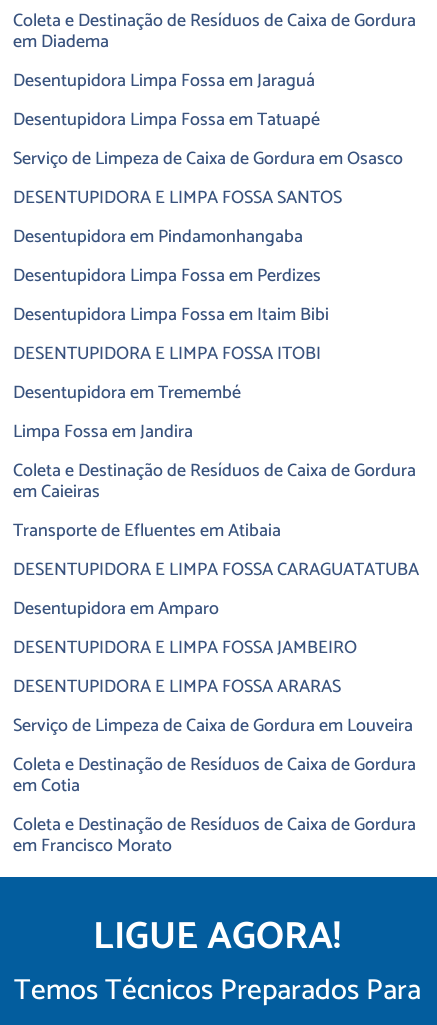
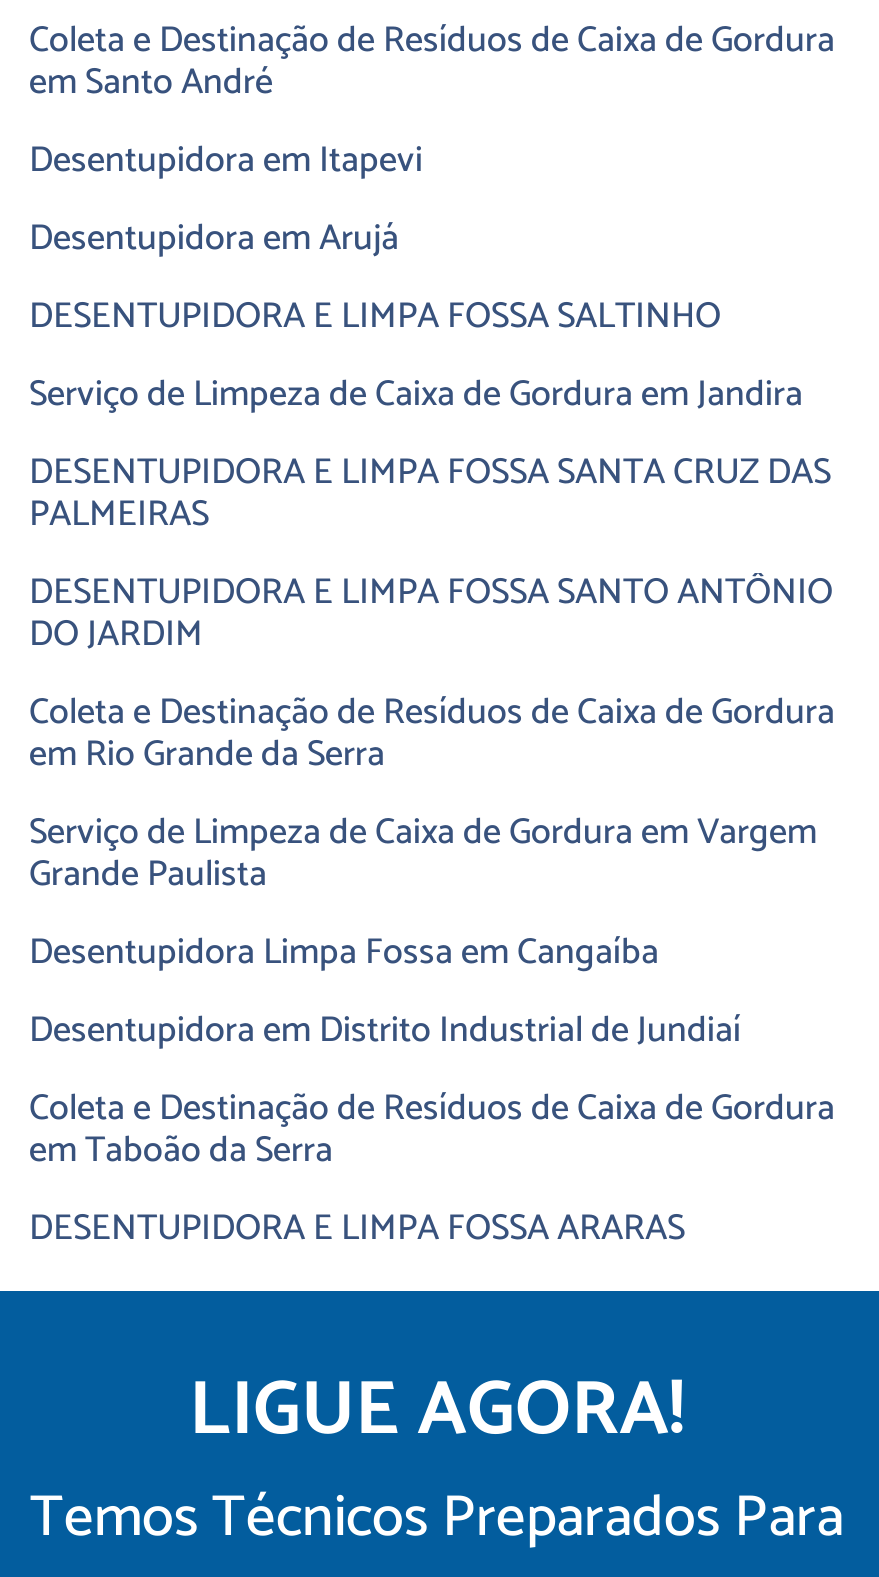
- em Diadema
- Desentupidora Limpa Fossa em Jaraguá
- Desentupidora Limpa Fossa em Tatuapé
- Serviço de Limpeza de Caixa de Gordura em Osasco
- DESENTUPIDORA E LIMPA FOSSA SANTOS
- Desentupidora em Pindamonhangaba
- Desentupidora Limpa Fossa em Perdizes
- Desentupidora Limpa Fossa em Itaim Bibi
- DESENTUPIDORA E LIMPA FOSSA ITOBI
- Desentupidora em Tremembé
- Limpa Fossa em Jandira
+ em Santo André
+ Desentupidora em Itapevi
+ Desentupidora em Arujá
+ DESENTUPIDORA E LIMPA FOSSA SALTINHO
+ Serviço de Limpeza de Caixa de Gordura em Jandira
+ DESENTUPIDORA E LIMPA FOSSA SANTA CRUZ DAS
+ PALMEIRAS
+ DESENTUPIDORA E LIMPA FOSSA SANTO ANTÔNIO
+ DO JARDIM

- em Caieiras
- Transporte de Efluentes em Atibaia
- DESENTUPIDORA E LIMPA FOSSA CARAGUATATUBA
- Desentupidora em Amparo
- DESENTUPIDORA E LIMPA FOSSA JAMBEIRO
+ em Rio Grande da Serra
+ Serviço de Limpeza de Caixa de Gordura em Vargem
+ Grande Paulista
+ Desentupidora Limpa Fossa em Cangaíba
+ Desentupidora em Distrito Industrial de Jundiaí
+ Coleta e Destinação de Resíduos de Caixa de Gordura
+ em Taboão da Serra

- Serviço de Limpeza de Caixa de Gordura em Louveira
- Coleta e Destinação de Resíduos de Caixa de Gordura
- em Cotia
- Coleta e Destinação de Resíduos de Caixa de Gordura
- em Francisco Morato
